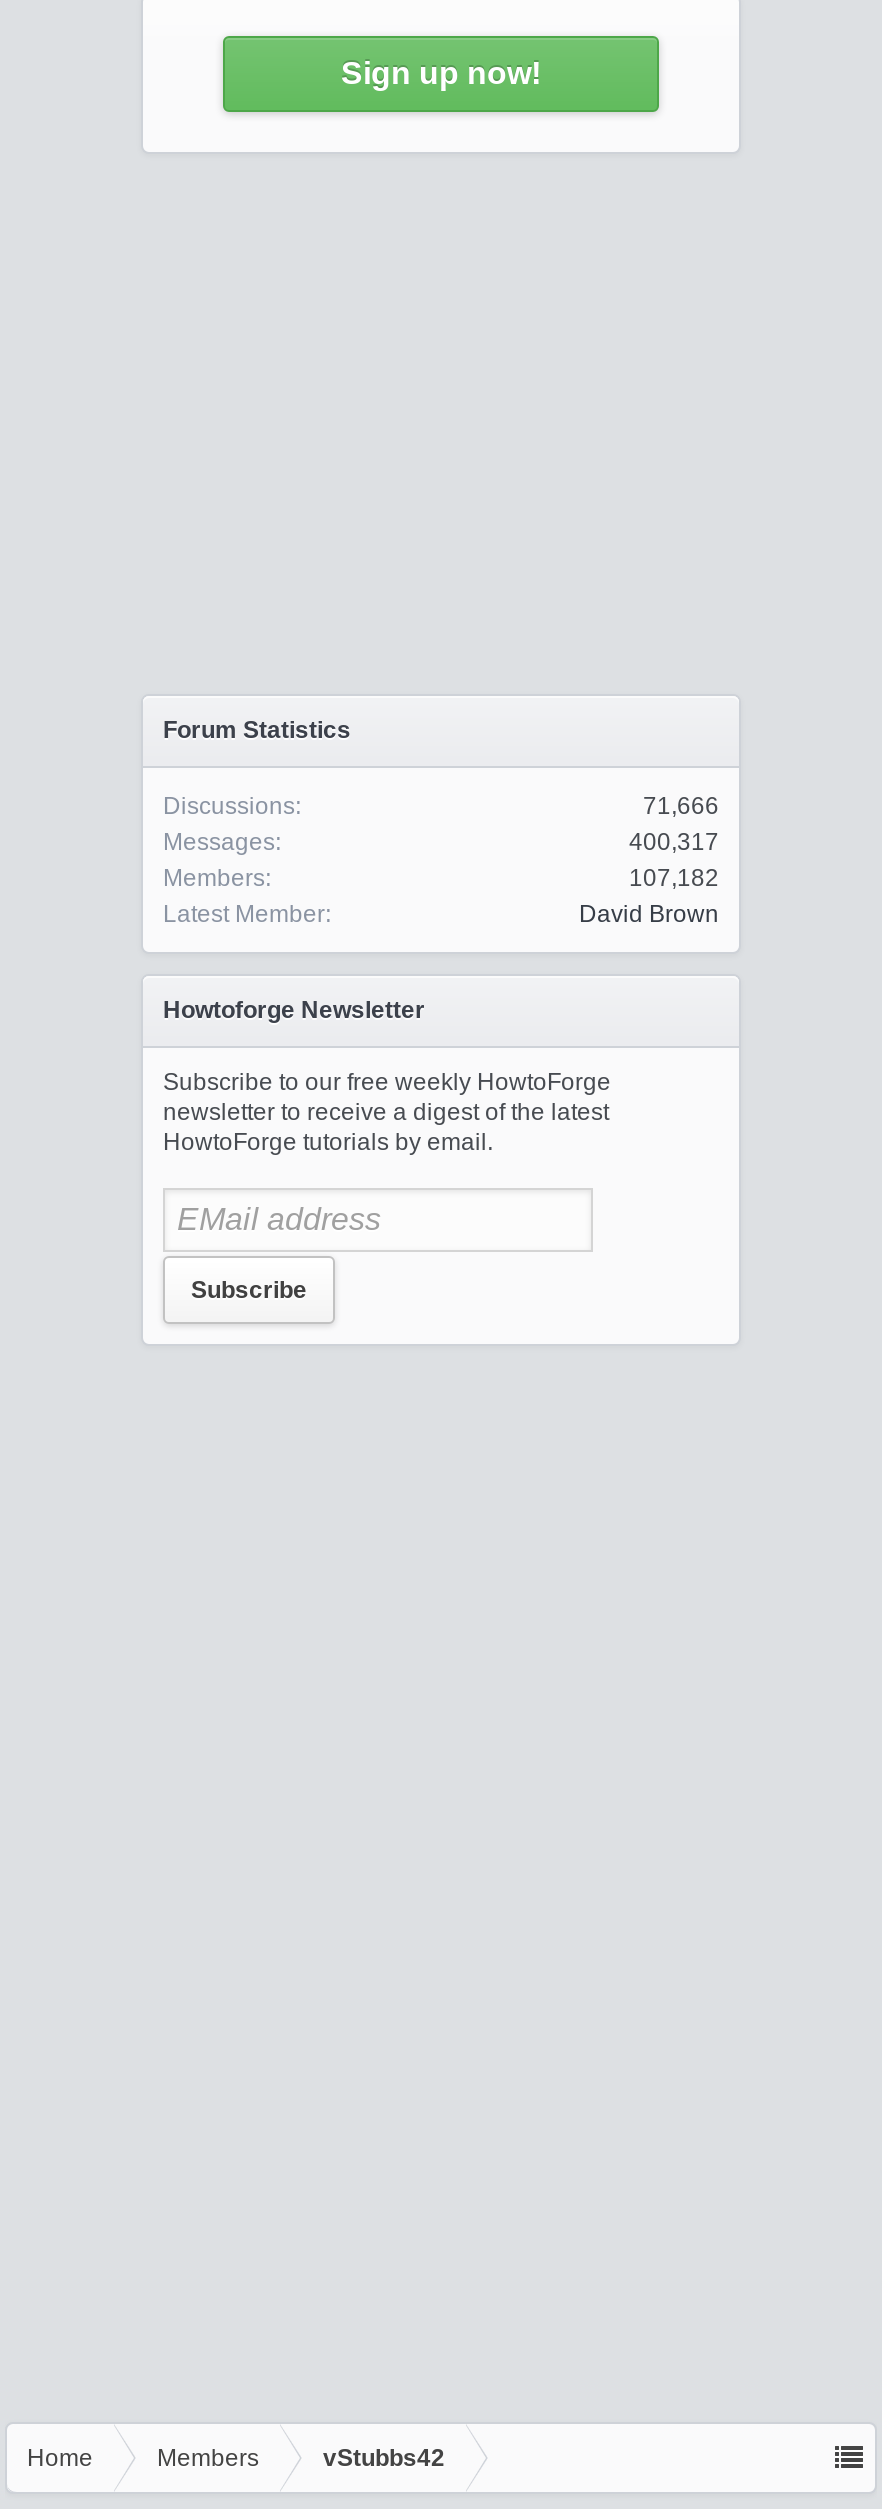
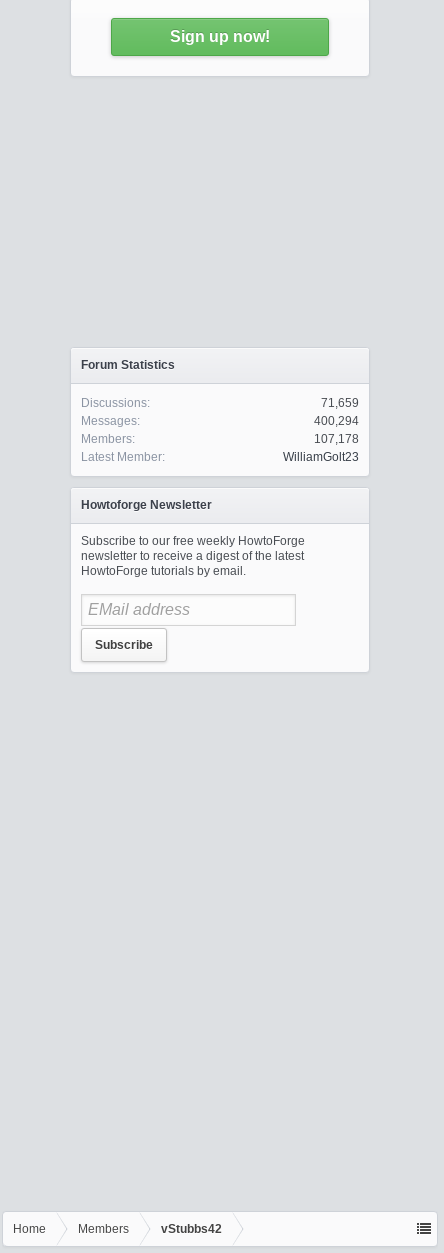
- 71,666
+ 71,659

- 400,317
+ 400,294

- 107,182
+ 107,178

- David Brown
+ WilliamGolt23
